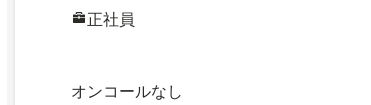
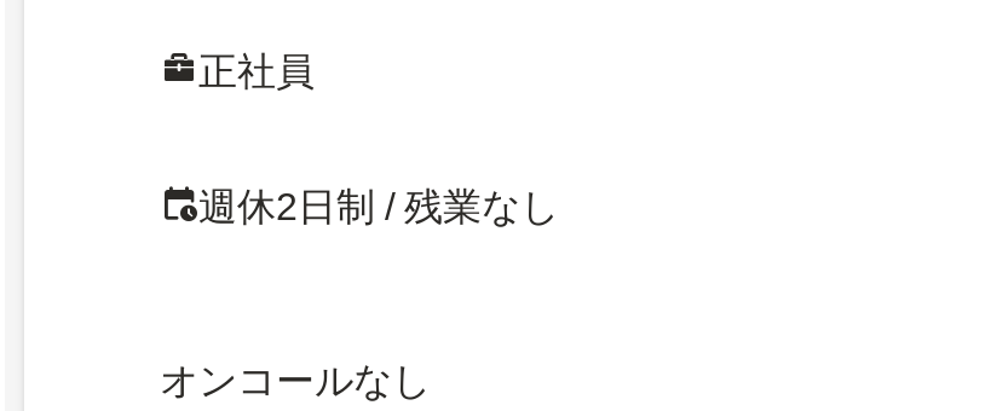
+ 週休2日制 / 残業なし
